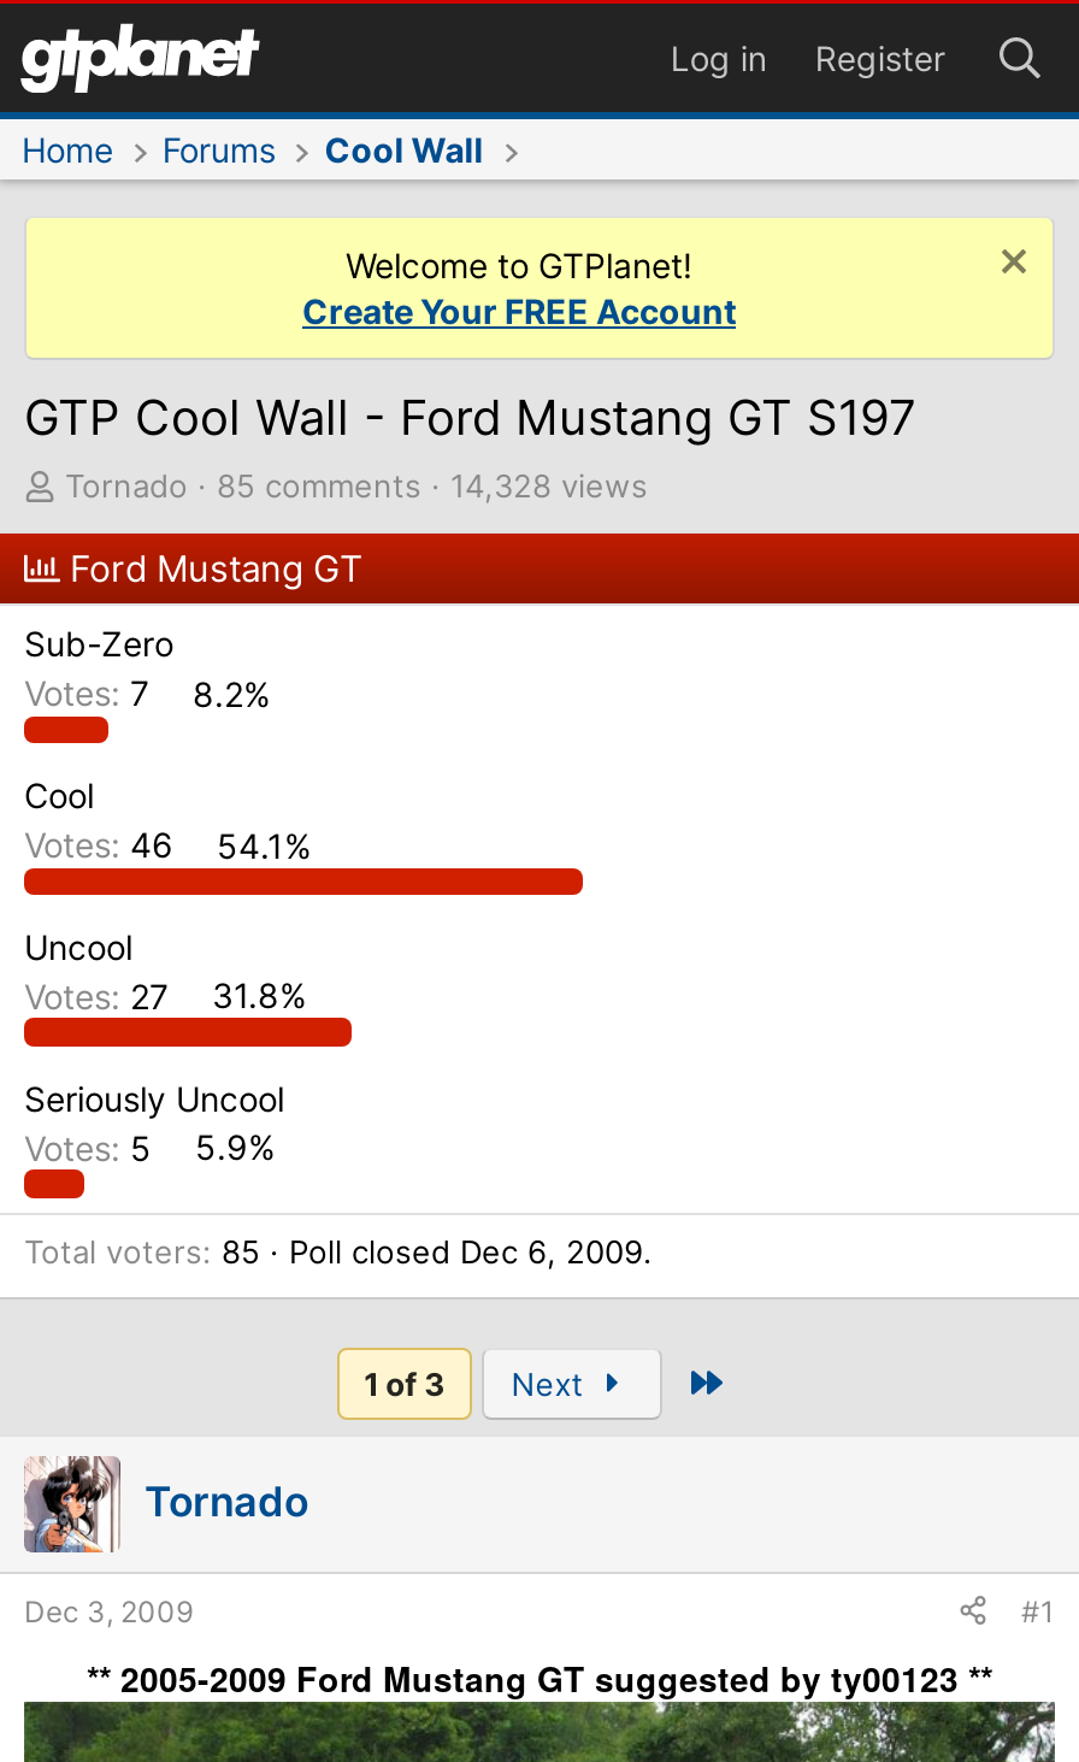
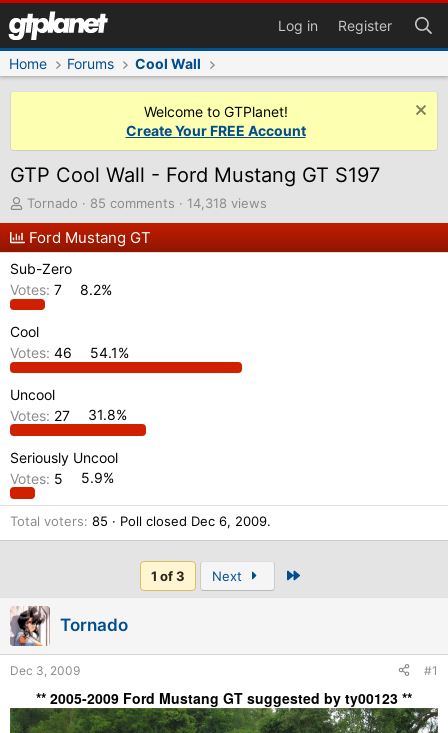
- 85 comments 14,328 views
+ 85 comments 14,318 views
